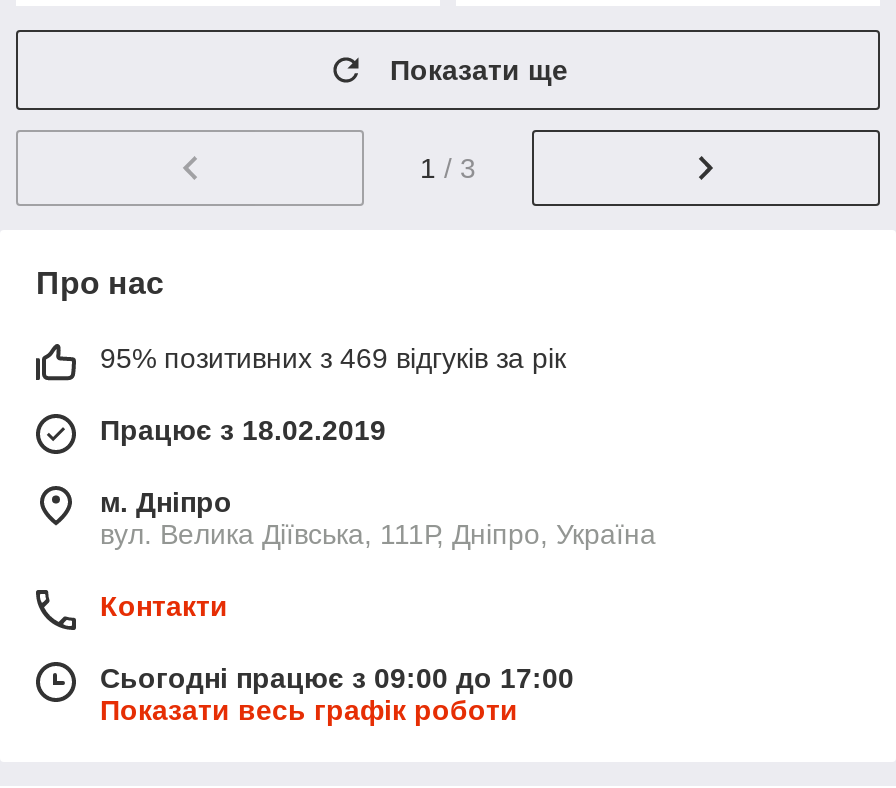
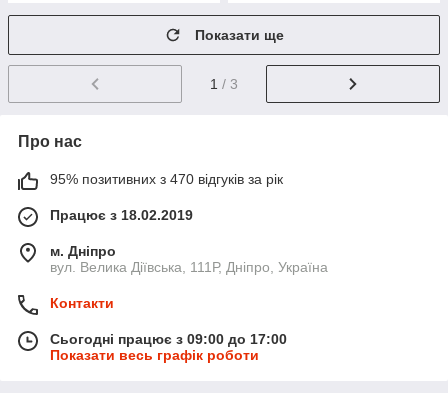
- 95% позитивних з 469 відгуків за рік
+ 95% позитивних з 470 відгуків за рік
